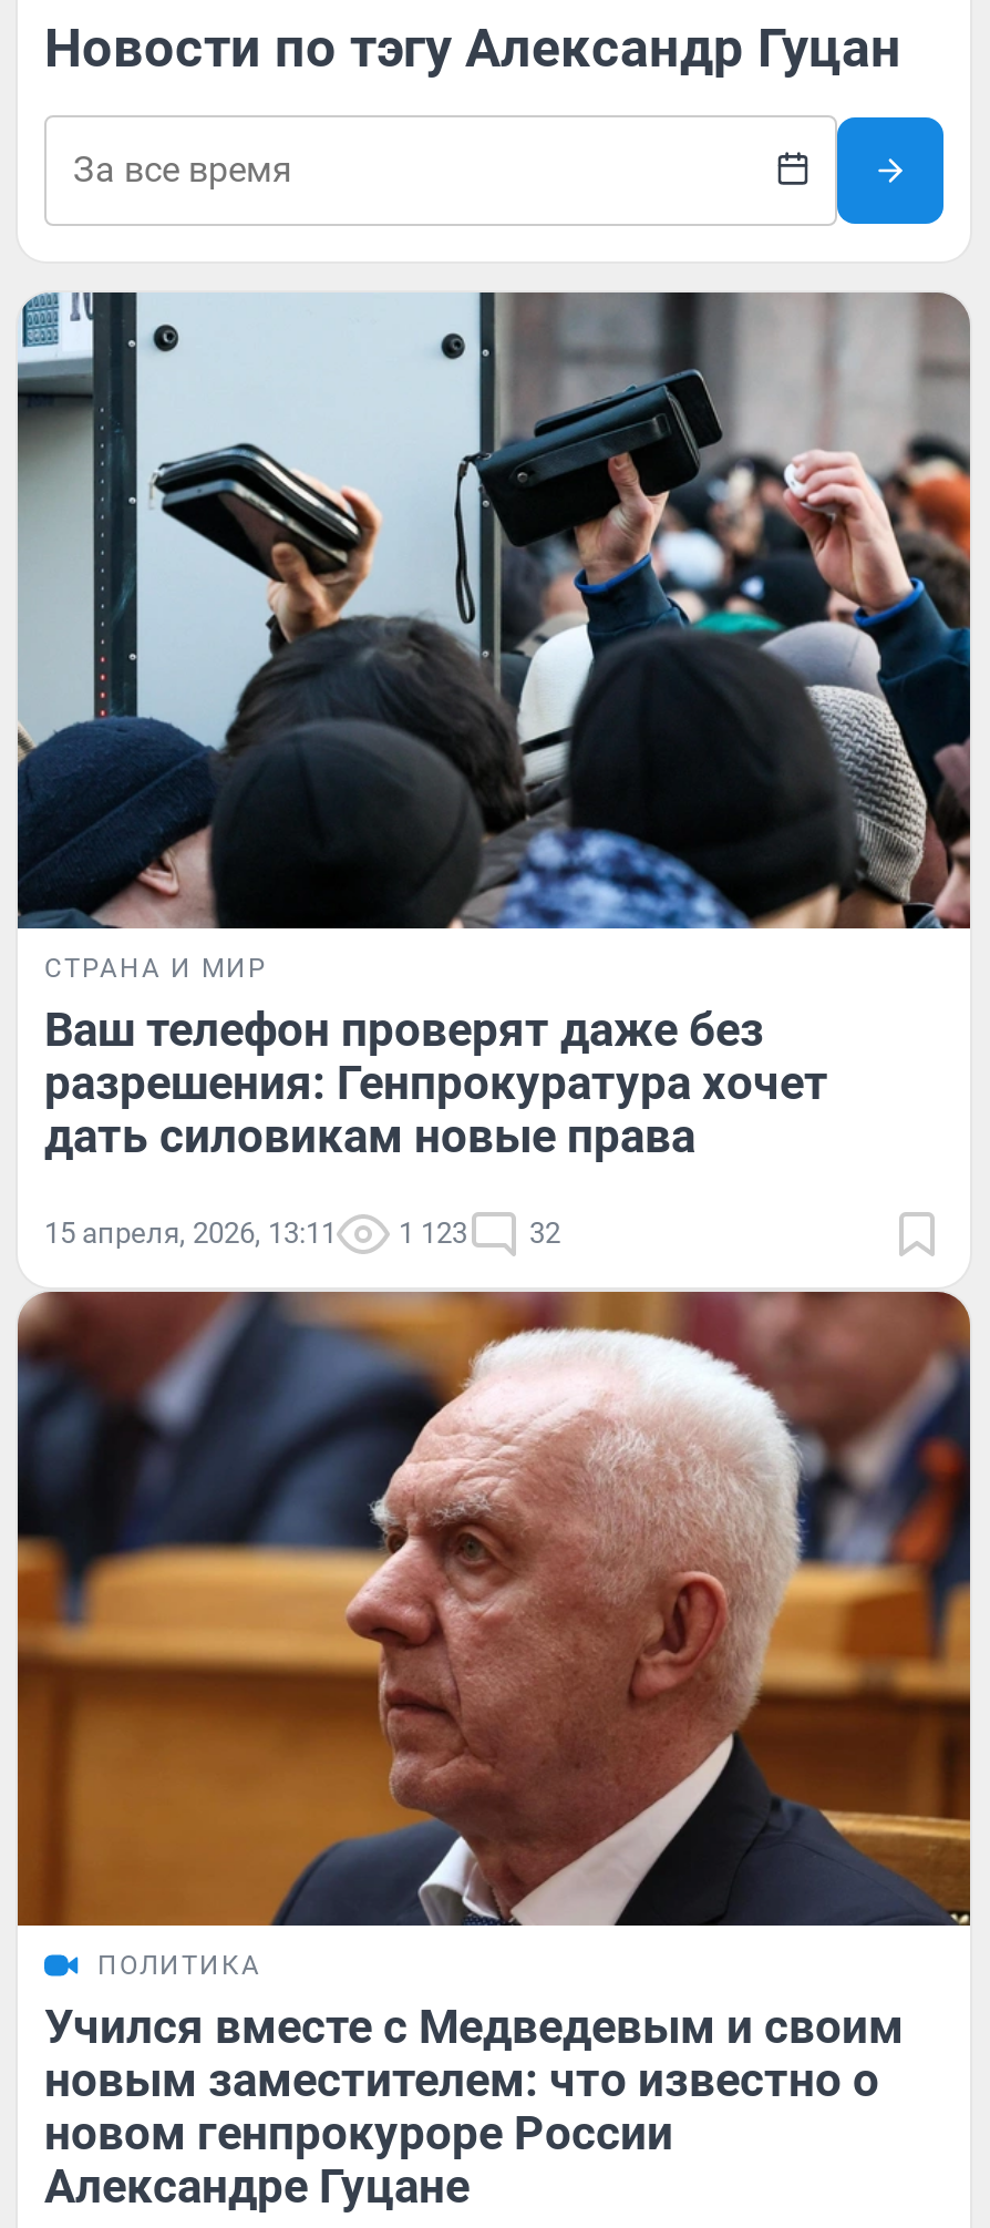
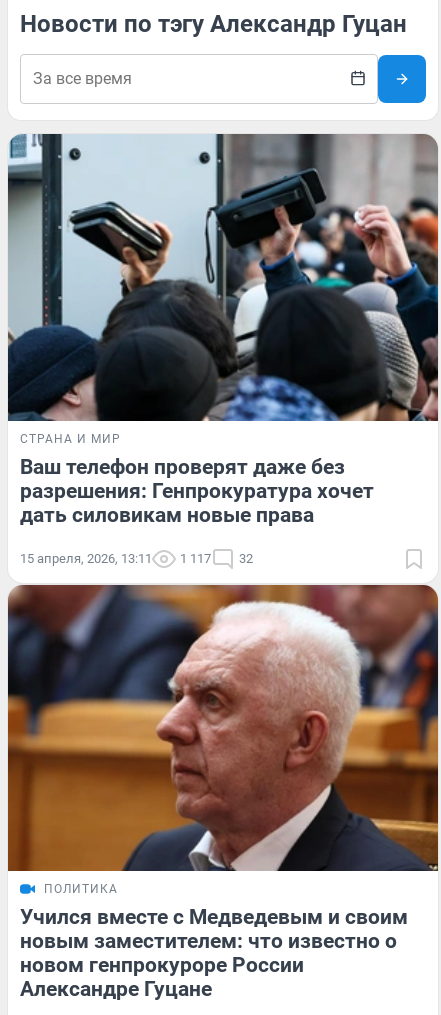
- 15 апреля, 2026, 13:11 1 123 32
+ 15 апреля, 2026, 13:11 1 117 32
